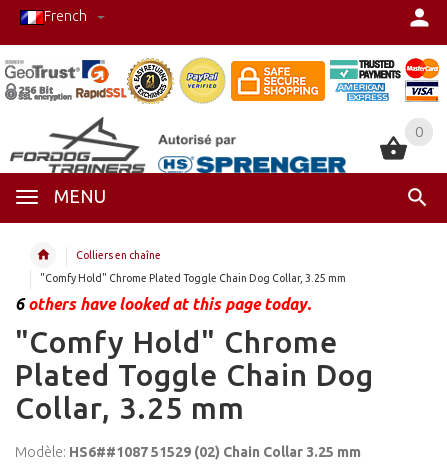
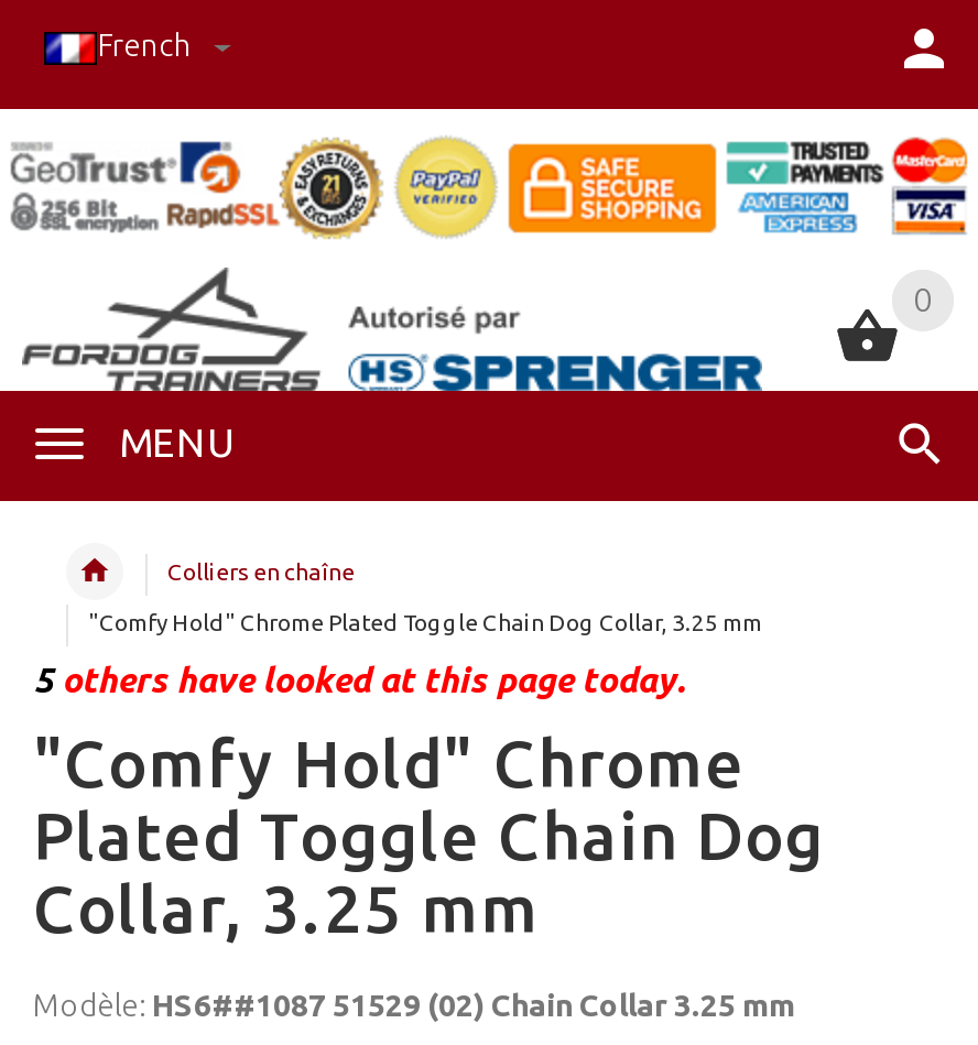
- 6 others have looked at this page today.
+ 5 others have looked at this page today.
